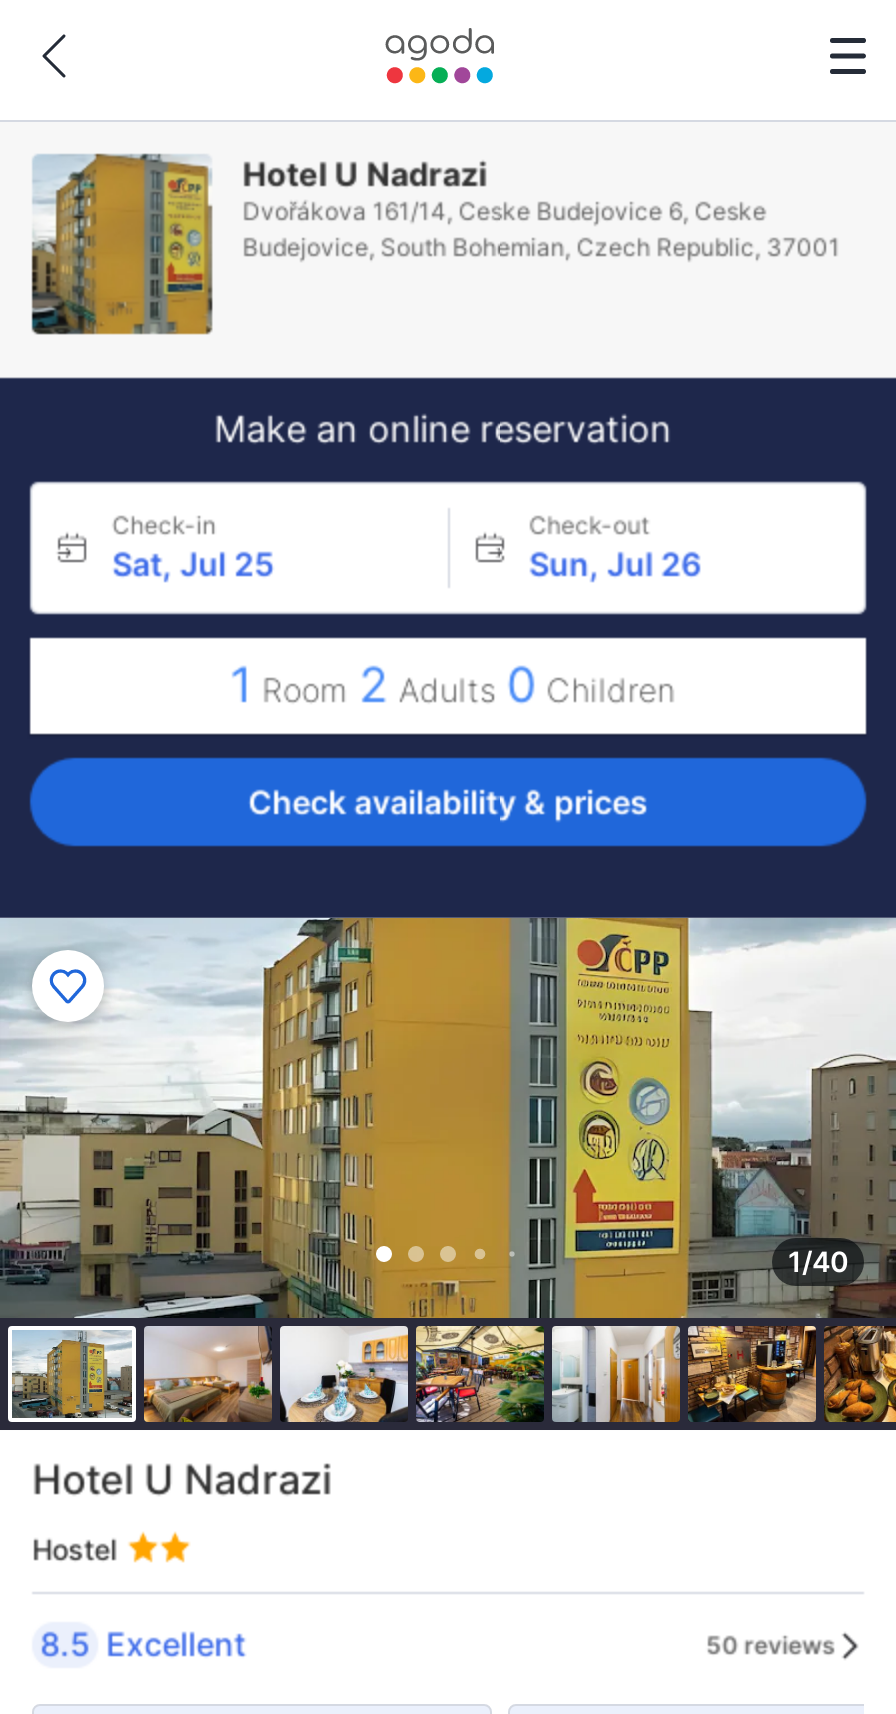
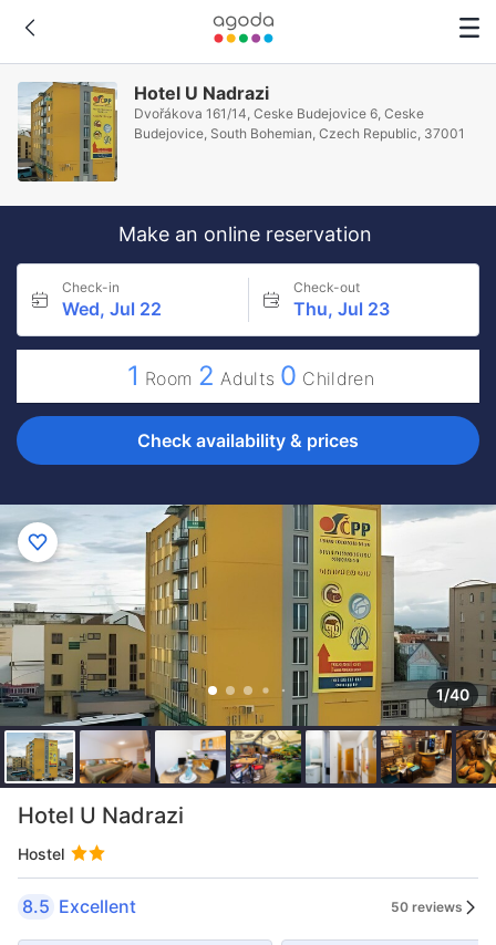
- Sat, Jul 25
+ Wed, Jul 22

- Sun, Jul 26
+ Thu, Jul 23
